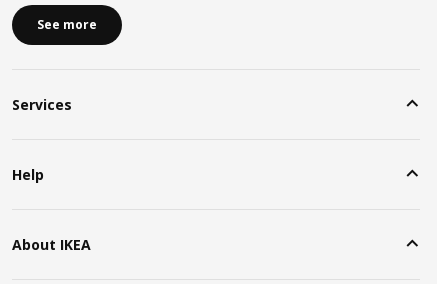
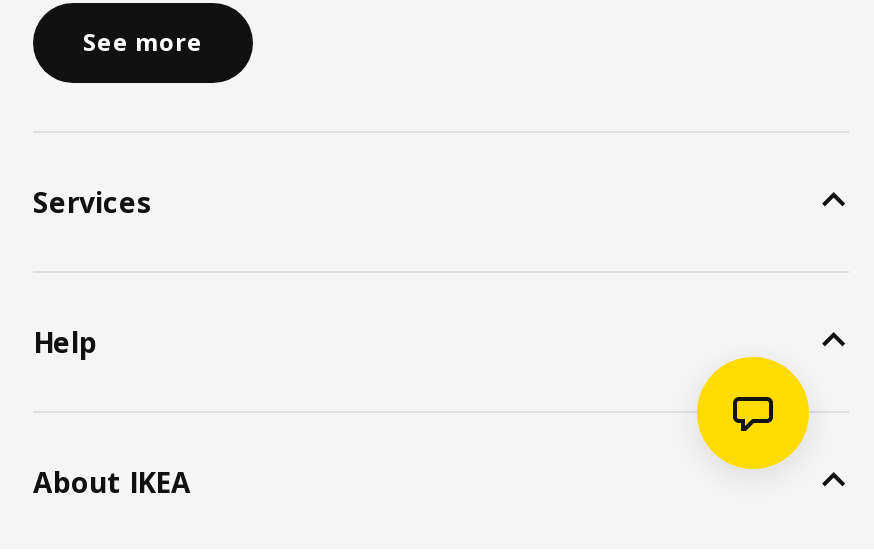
+ [image]
